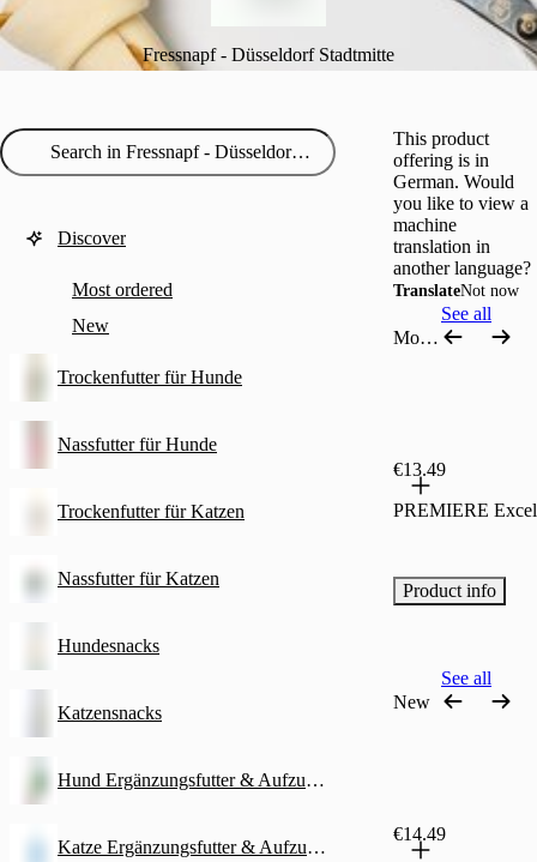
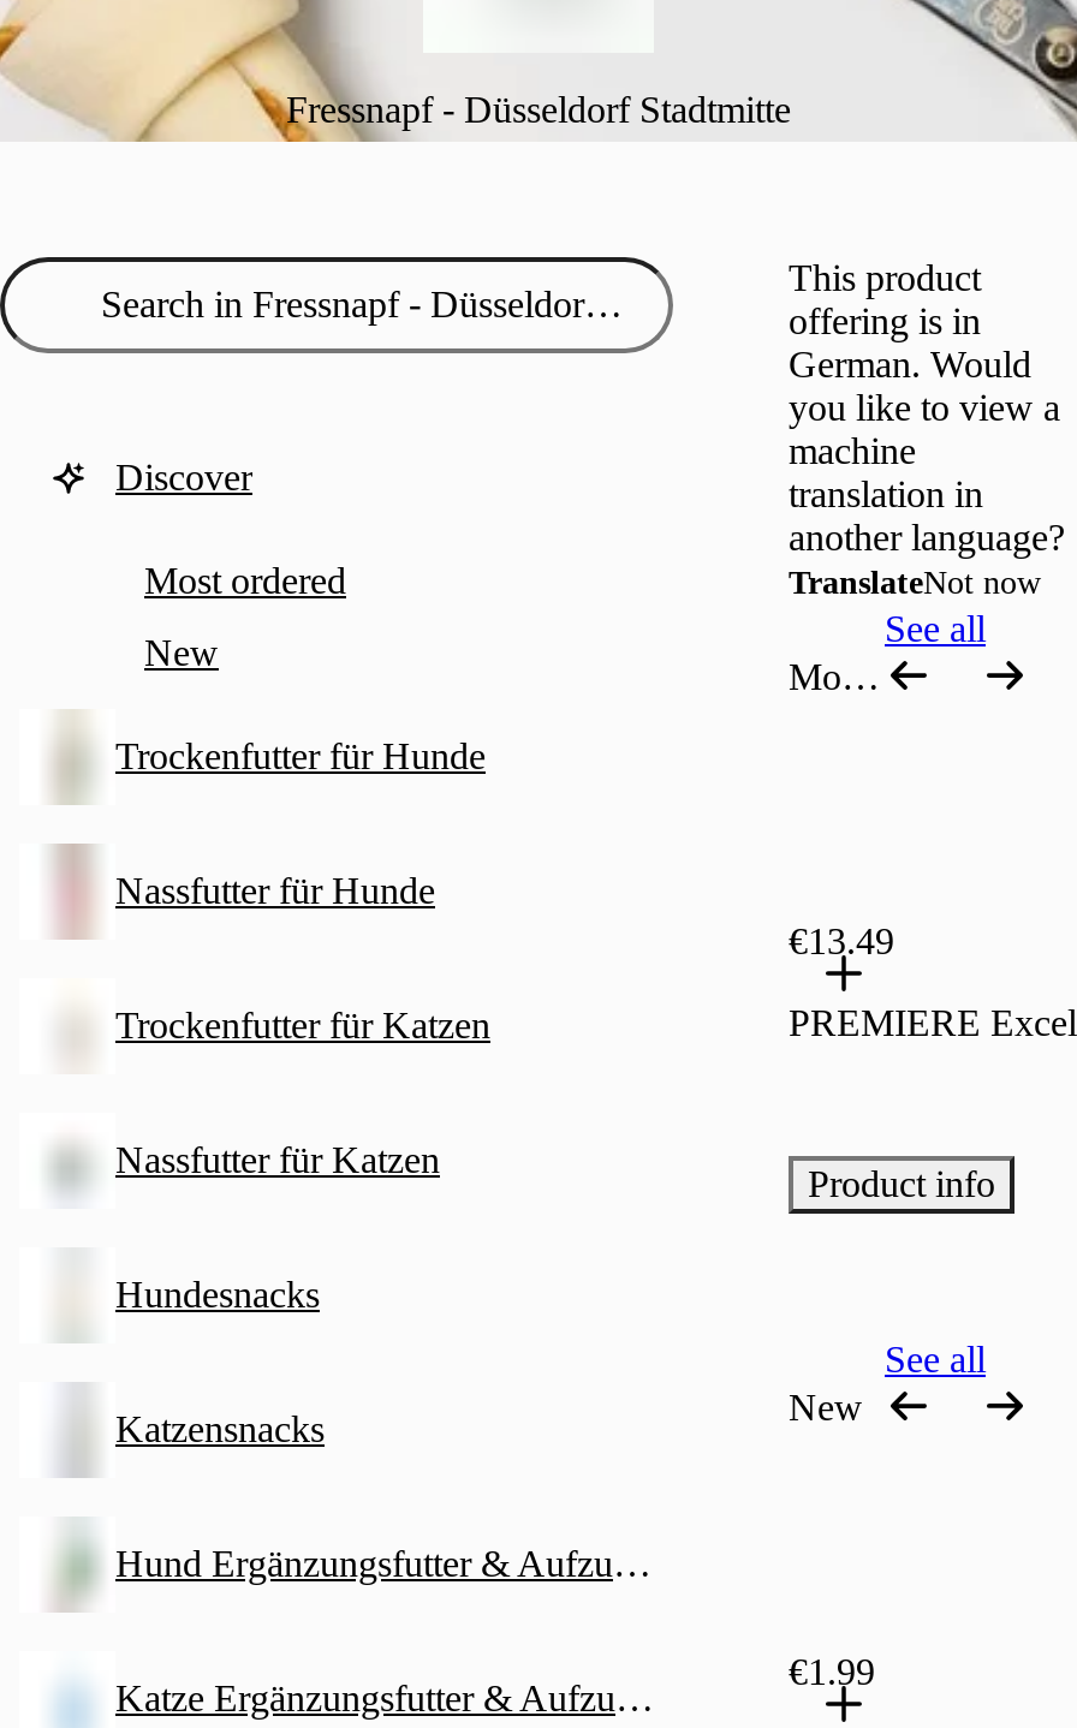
- €14.49
+ €1.99
